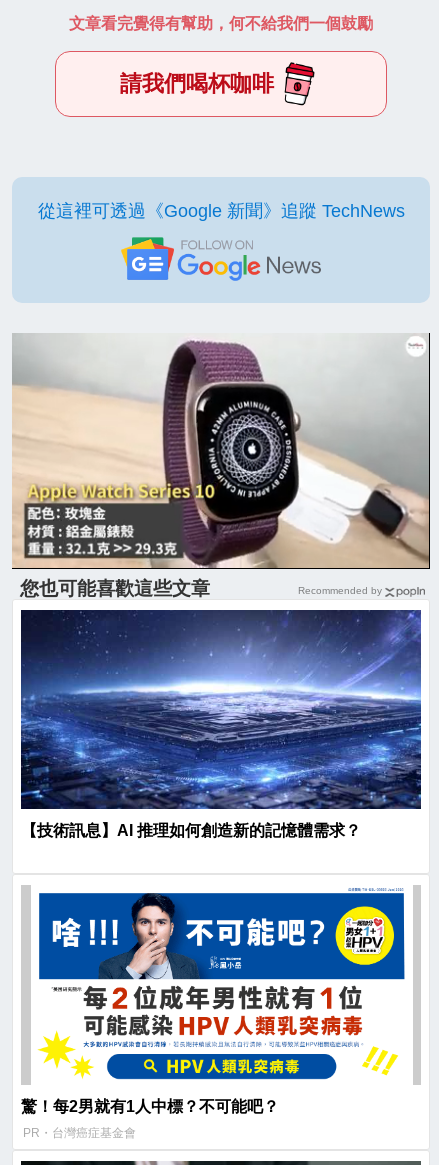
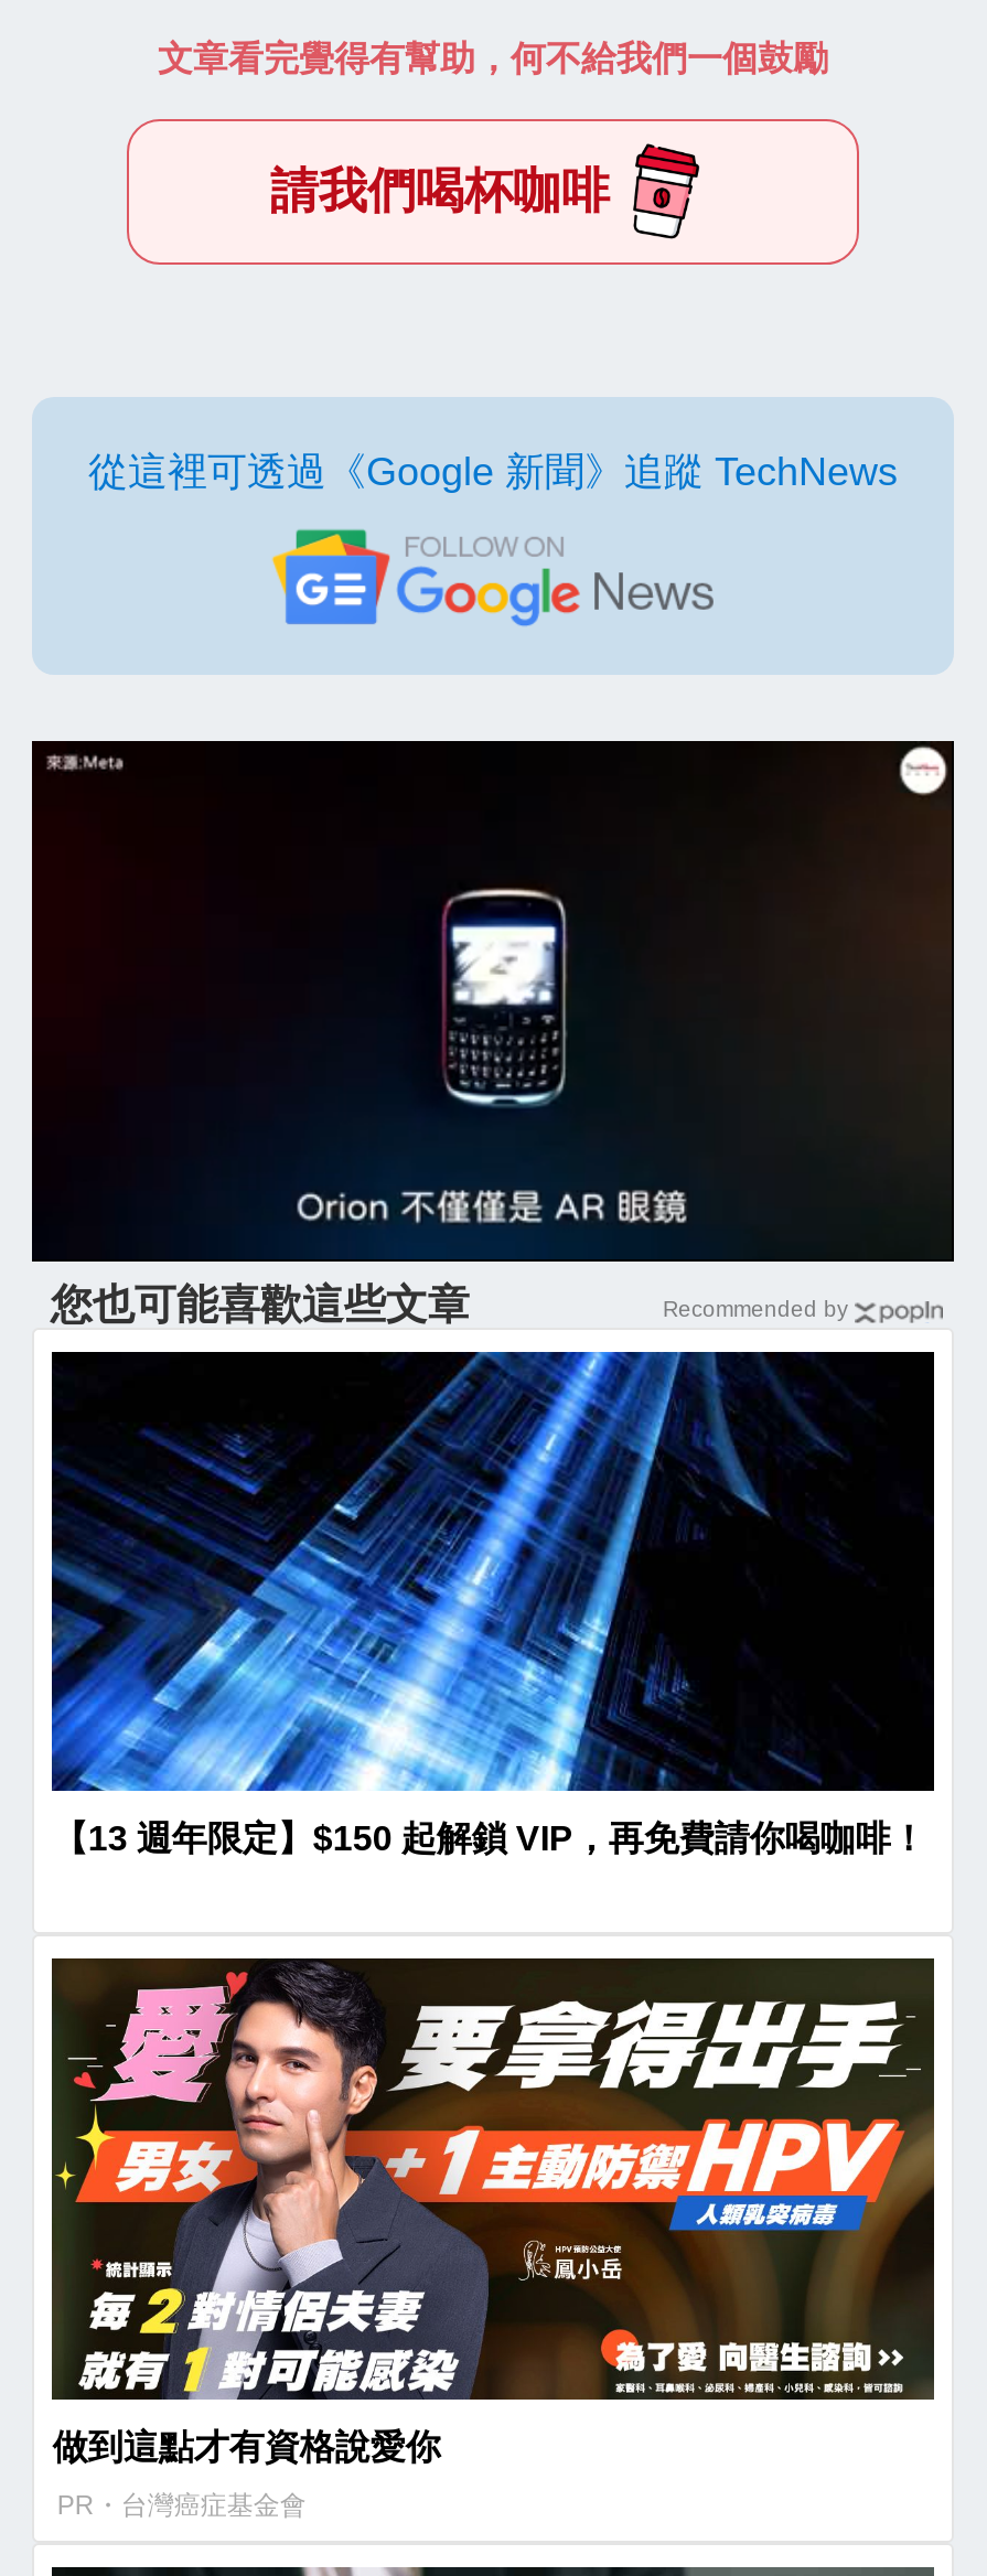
- [image]
+ [image]

- [image]
- 【技術訊息】AI 推理如何創造新的記憶體需求？
+ [image]
+ 【13 週年限定】$150 起解鎖 VIP，再免費請你喝咖啡！

- [image]
- 驚！每2男就有1人中標？不可能吧？
+ [image]
+ 做到這點才有資格說愛你
